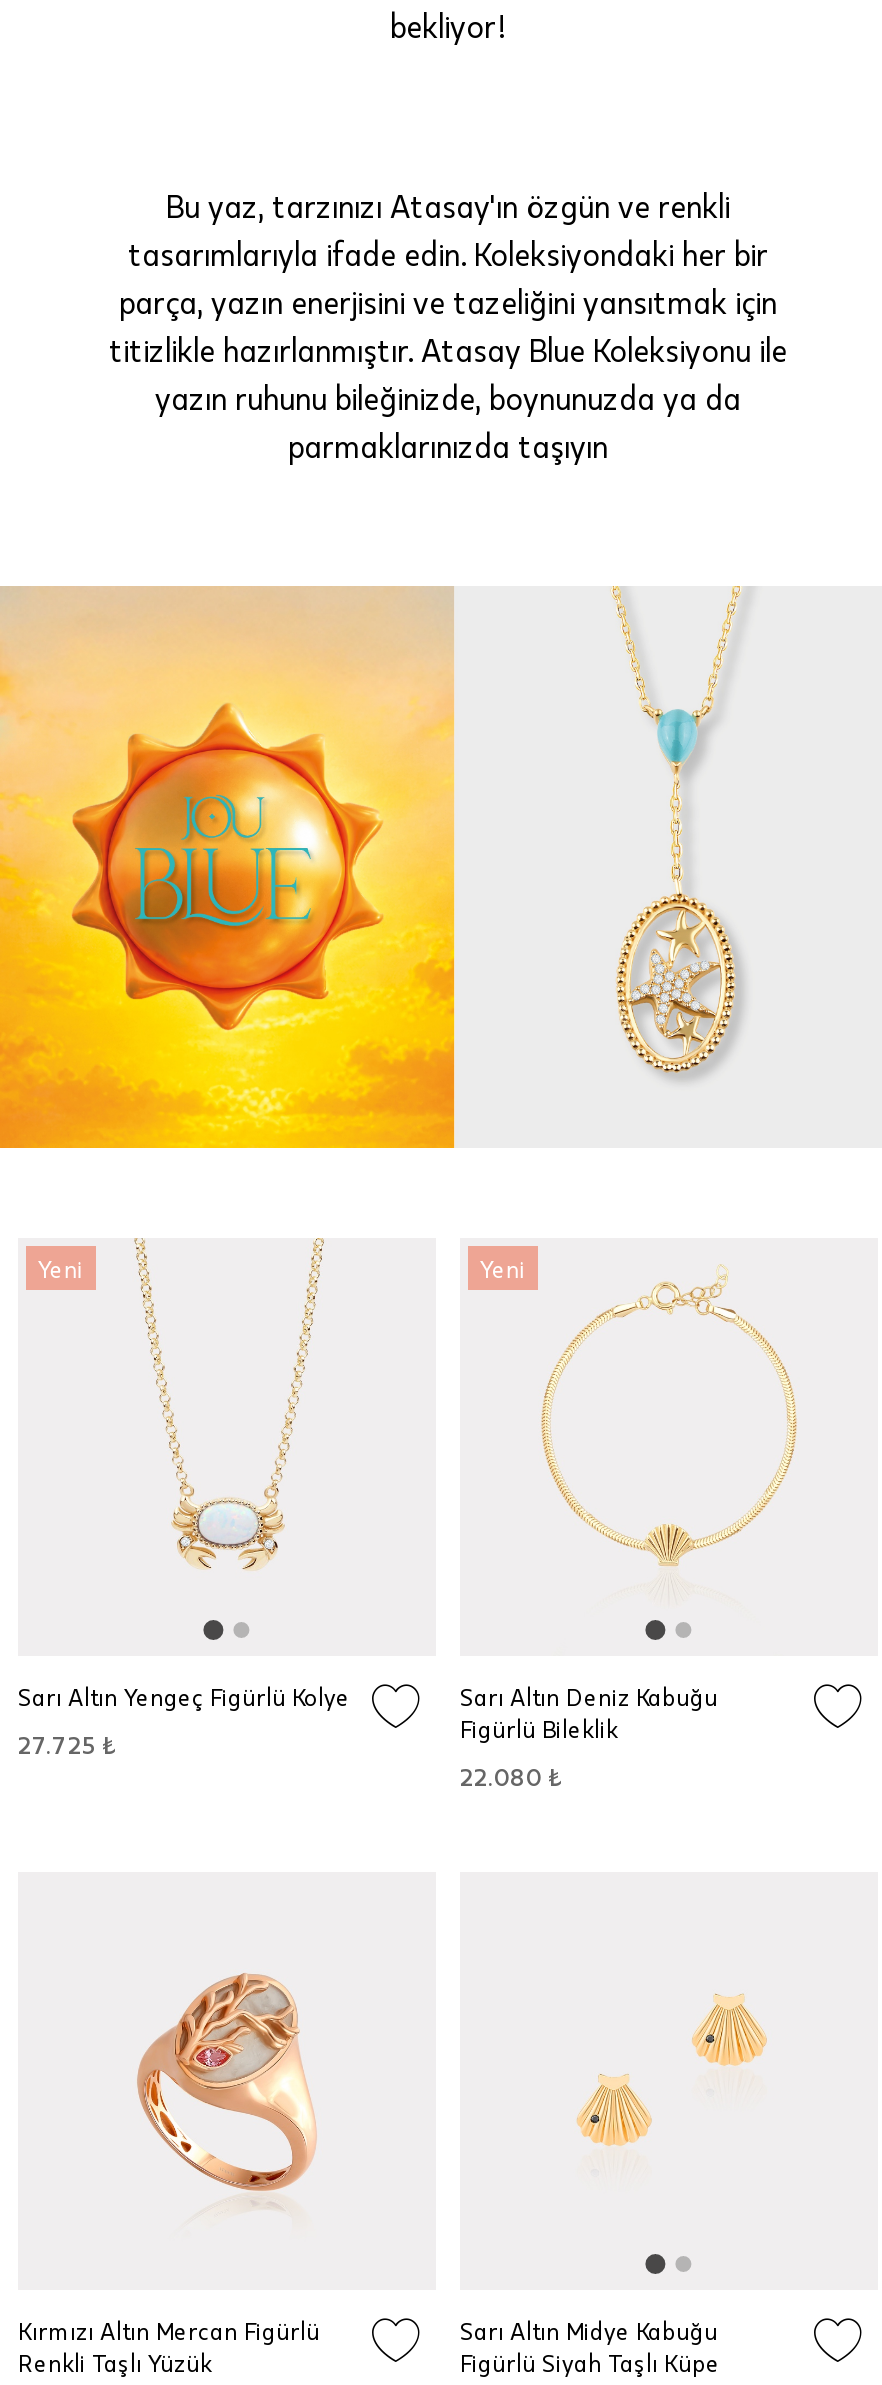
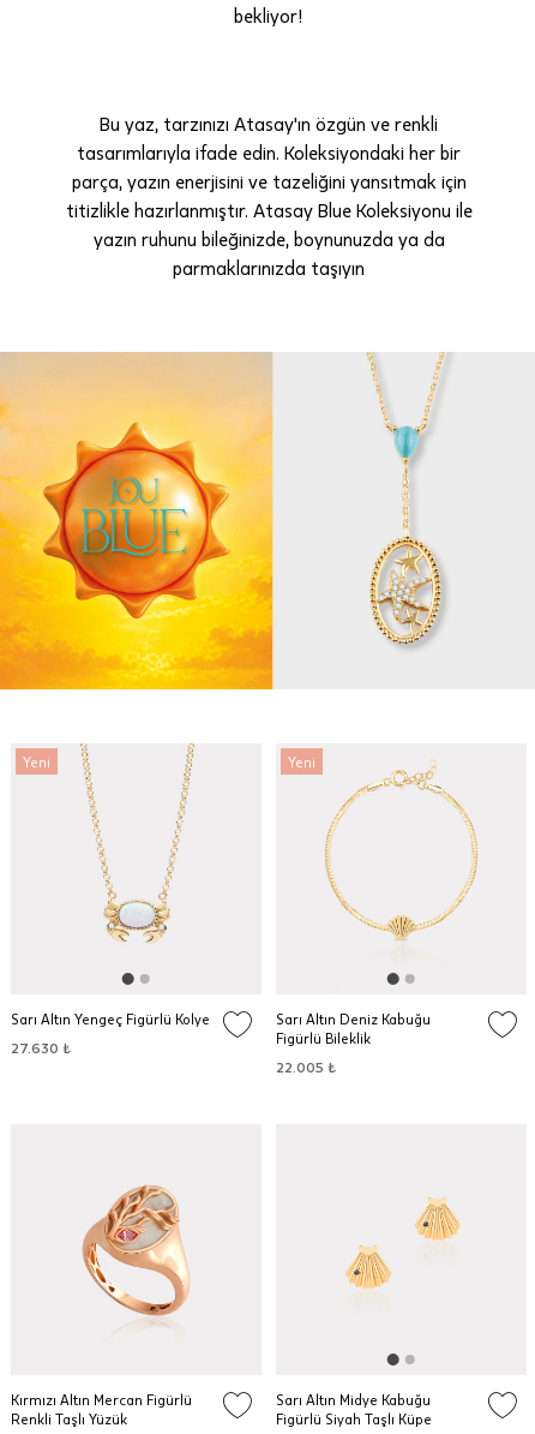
- 27.725 ₺
+ 27.630 ₺

- 22.080 ₺
+ 22.005 ₺
